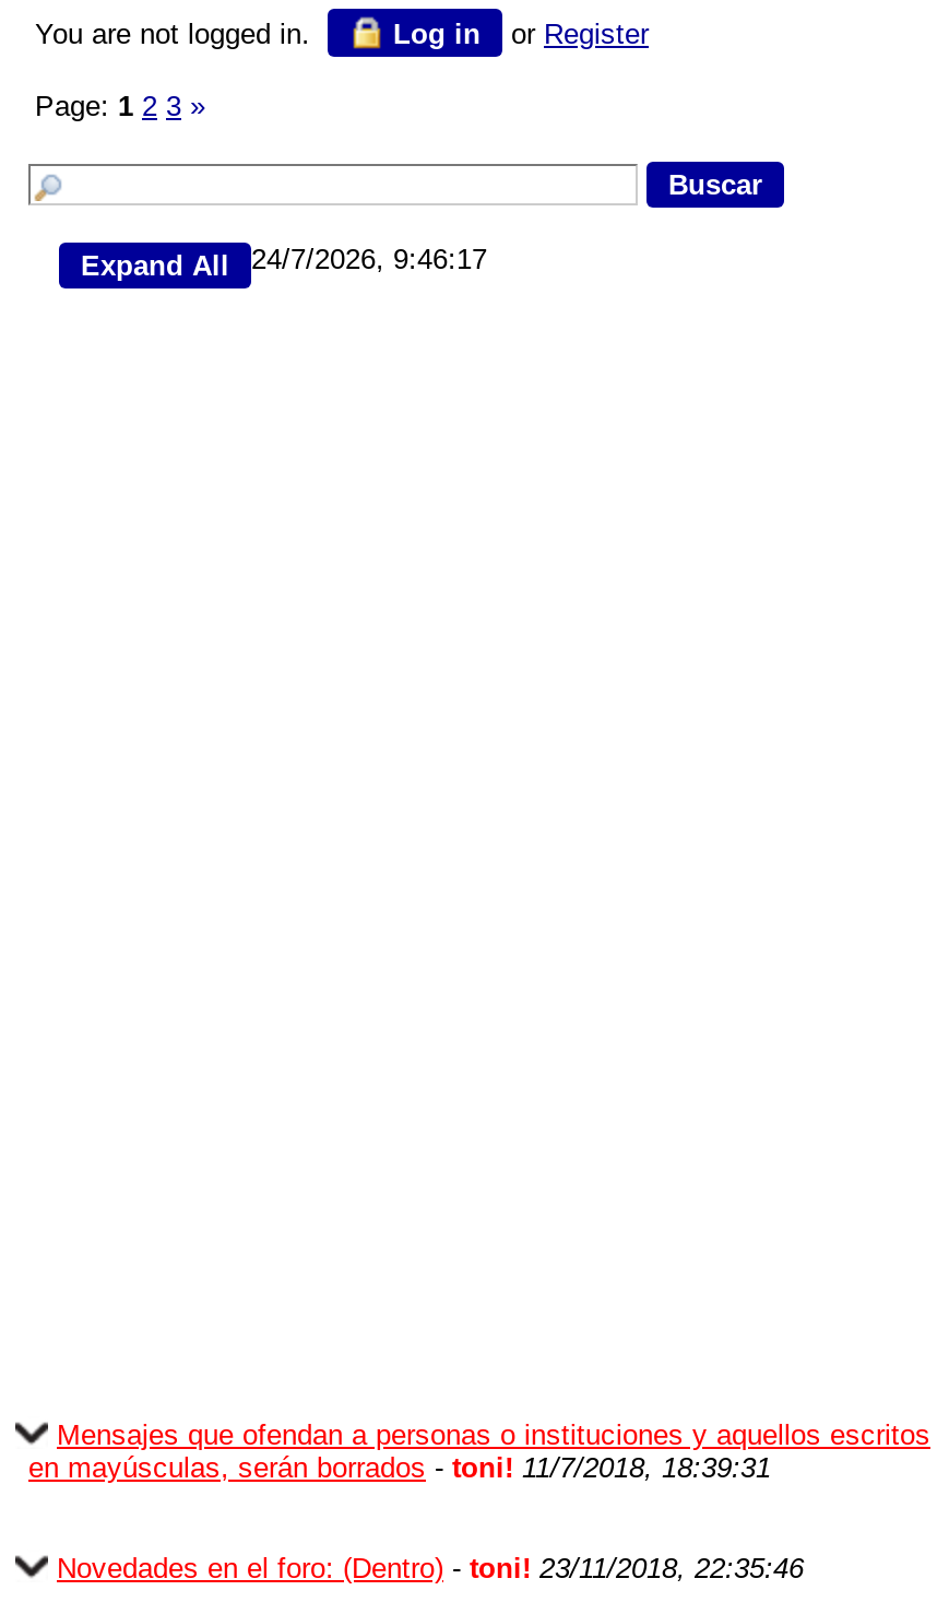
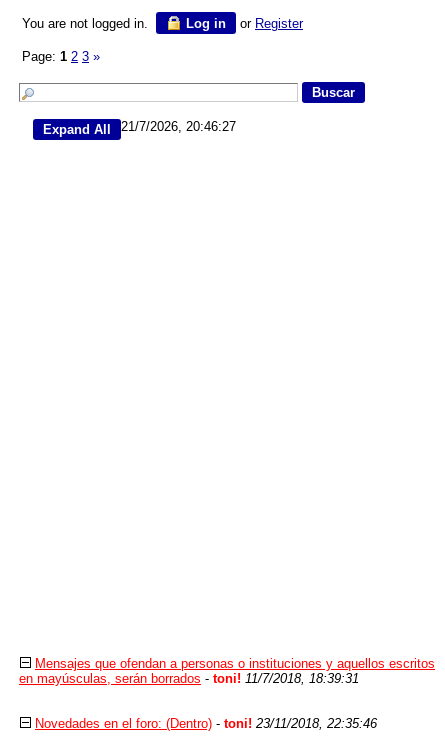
- 24/7/2026, 9:46:17
+ 21/7/2026, 20:46:27
